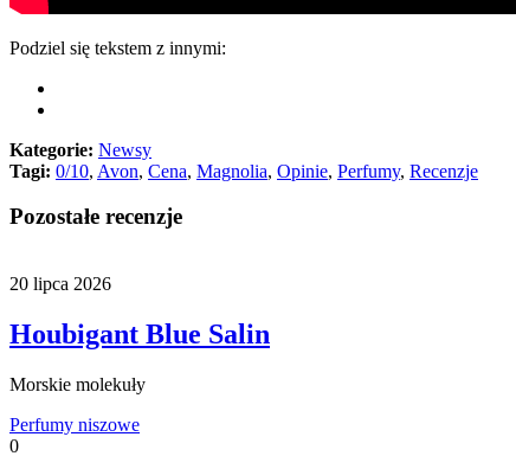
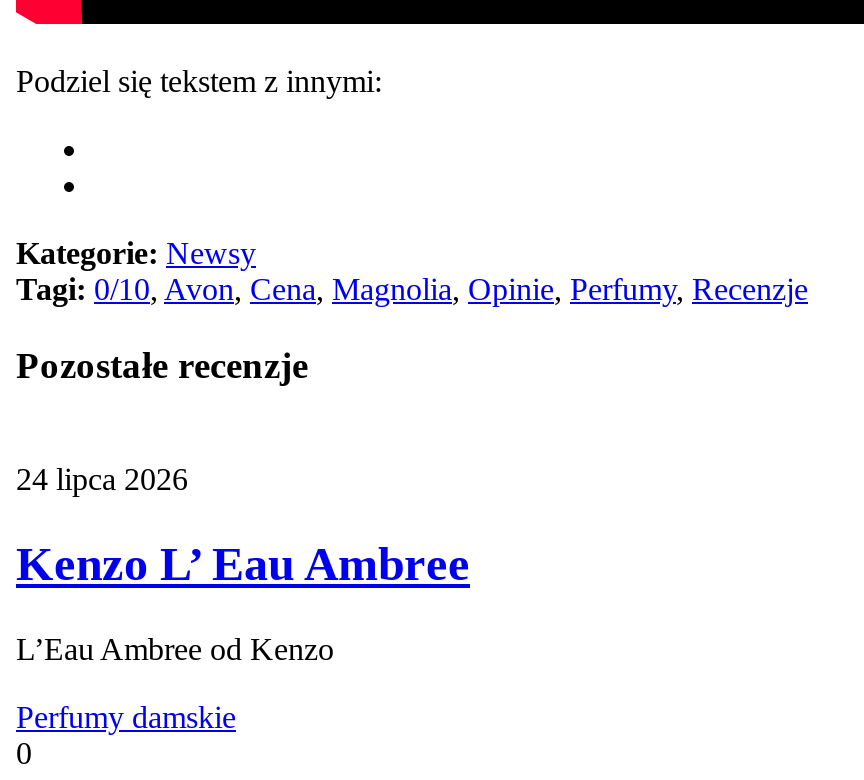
- 20 lipca 2026
+ 24 lipca 2026

- Houbigant Blue Salin
+ Kenzo L’ Eau Ambree

- Morskie molekuły
+ L’Eau Ambree od Kenzo

- Perfumy niszowe
+ Perfumy damskie
